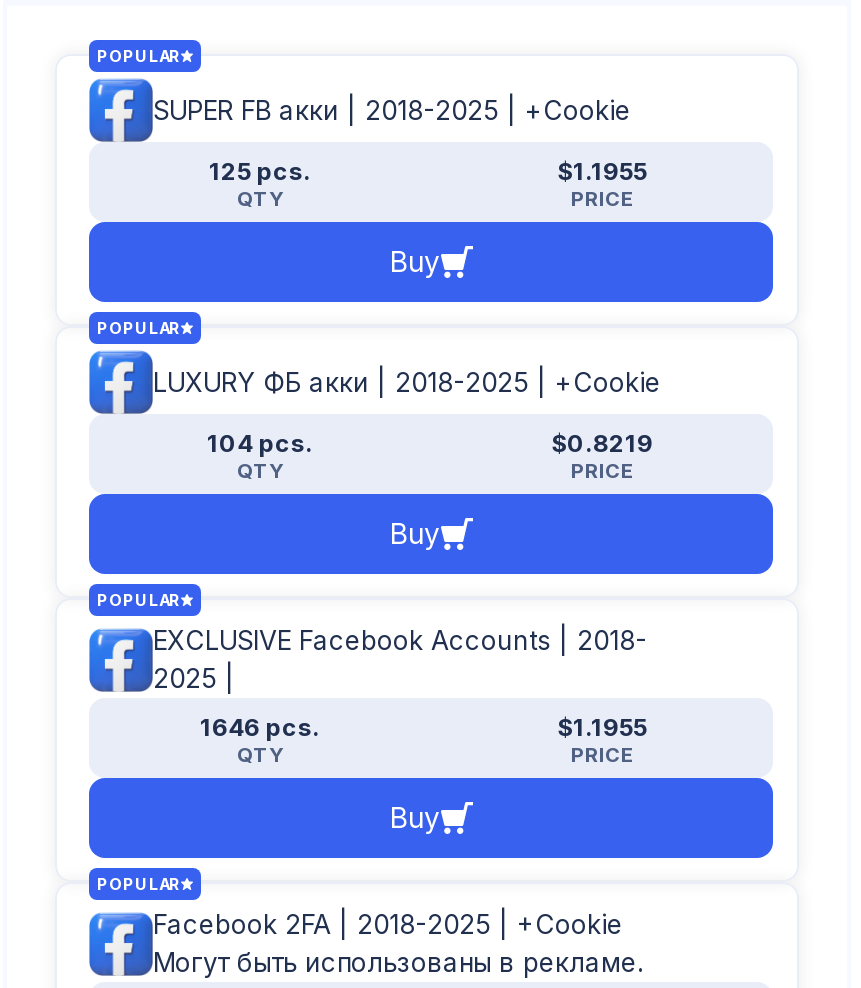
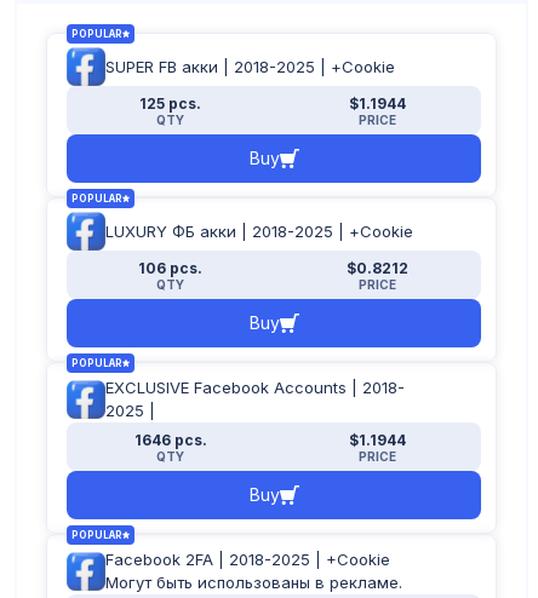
- $1.1955
+ $1.1944

- 104 pcs.
+ 106 pcs.

- $0.8219
+ $0.8212

- $1.1955
+ $1.1944
